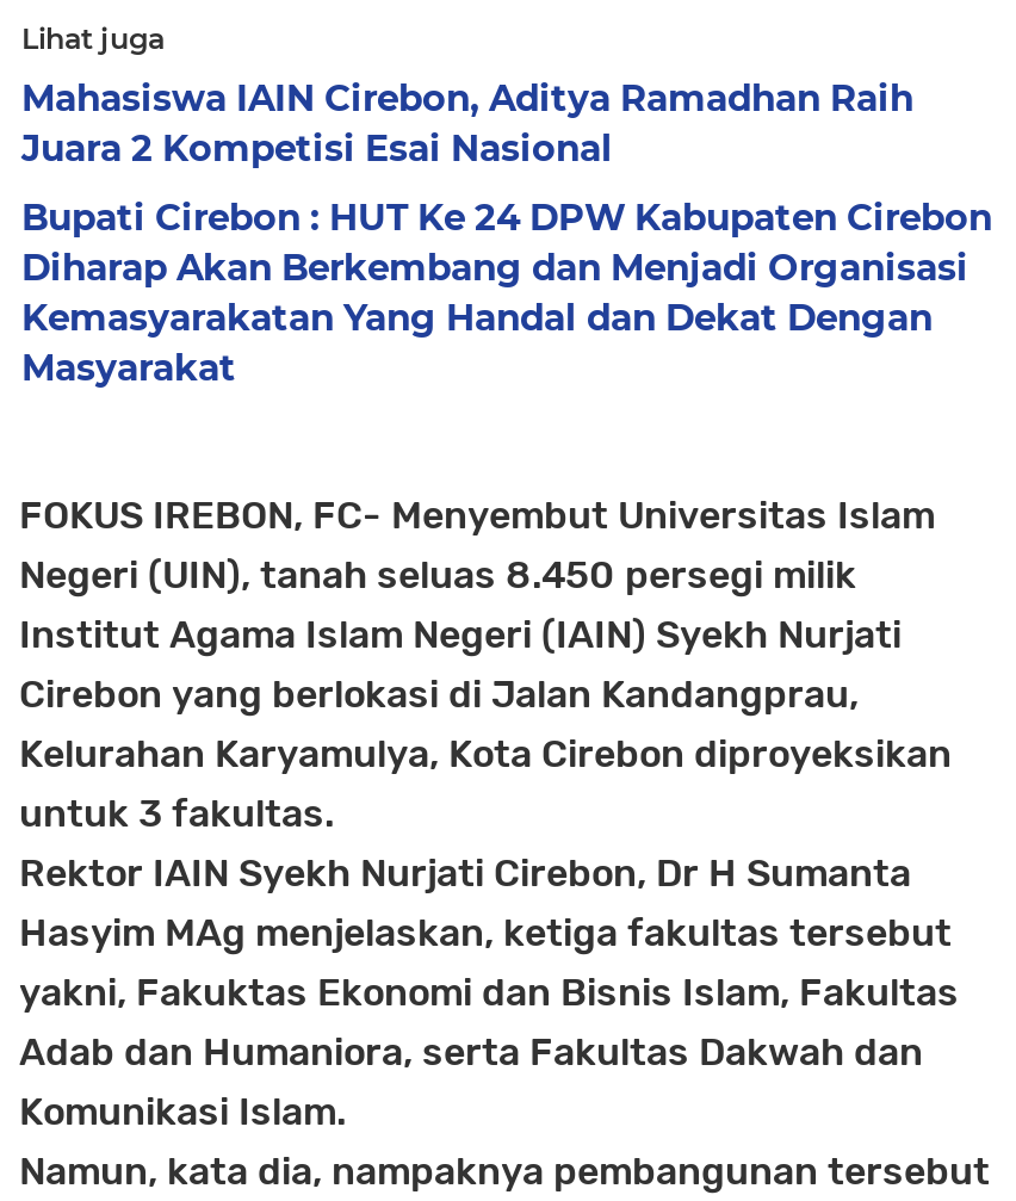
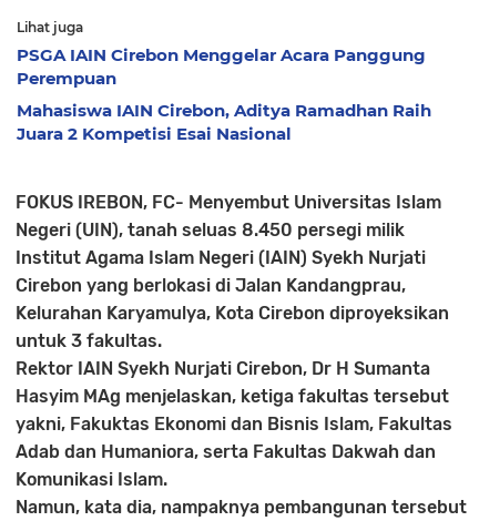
+ PSGA IAIN Cirebon Menggelar Acara Panggung
+ Perempuan

moved down: Mahasiswa IAIN Cirebon, Aditya Ramadhan Raih | Juara 2 Kompetisi Esai Nasional

- Bupati Cirebon : HUT Ke 24 DPW Kabupaten Cirebon
- Diharap Akan Berkembang dan Menjadi Organisasi
- Kemasyarakatan Yang Handal dan Dekat Dengan
- Masyarakat
